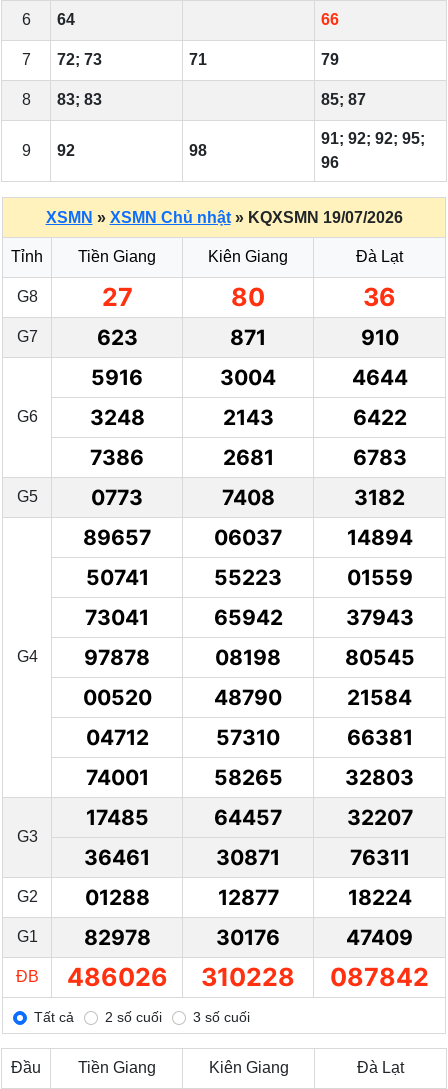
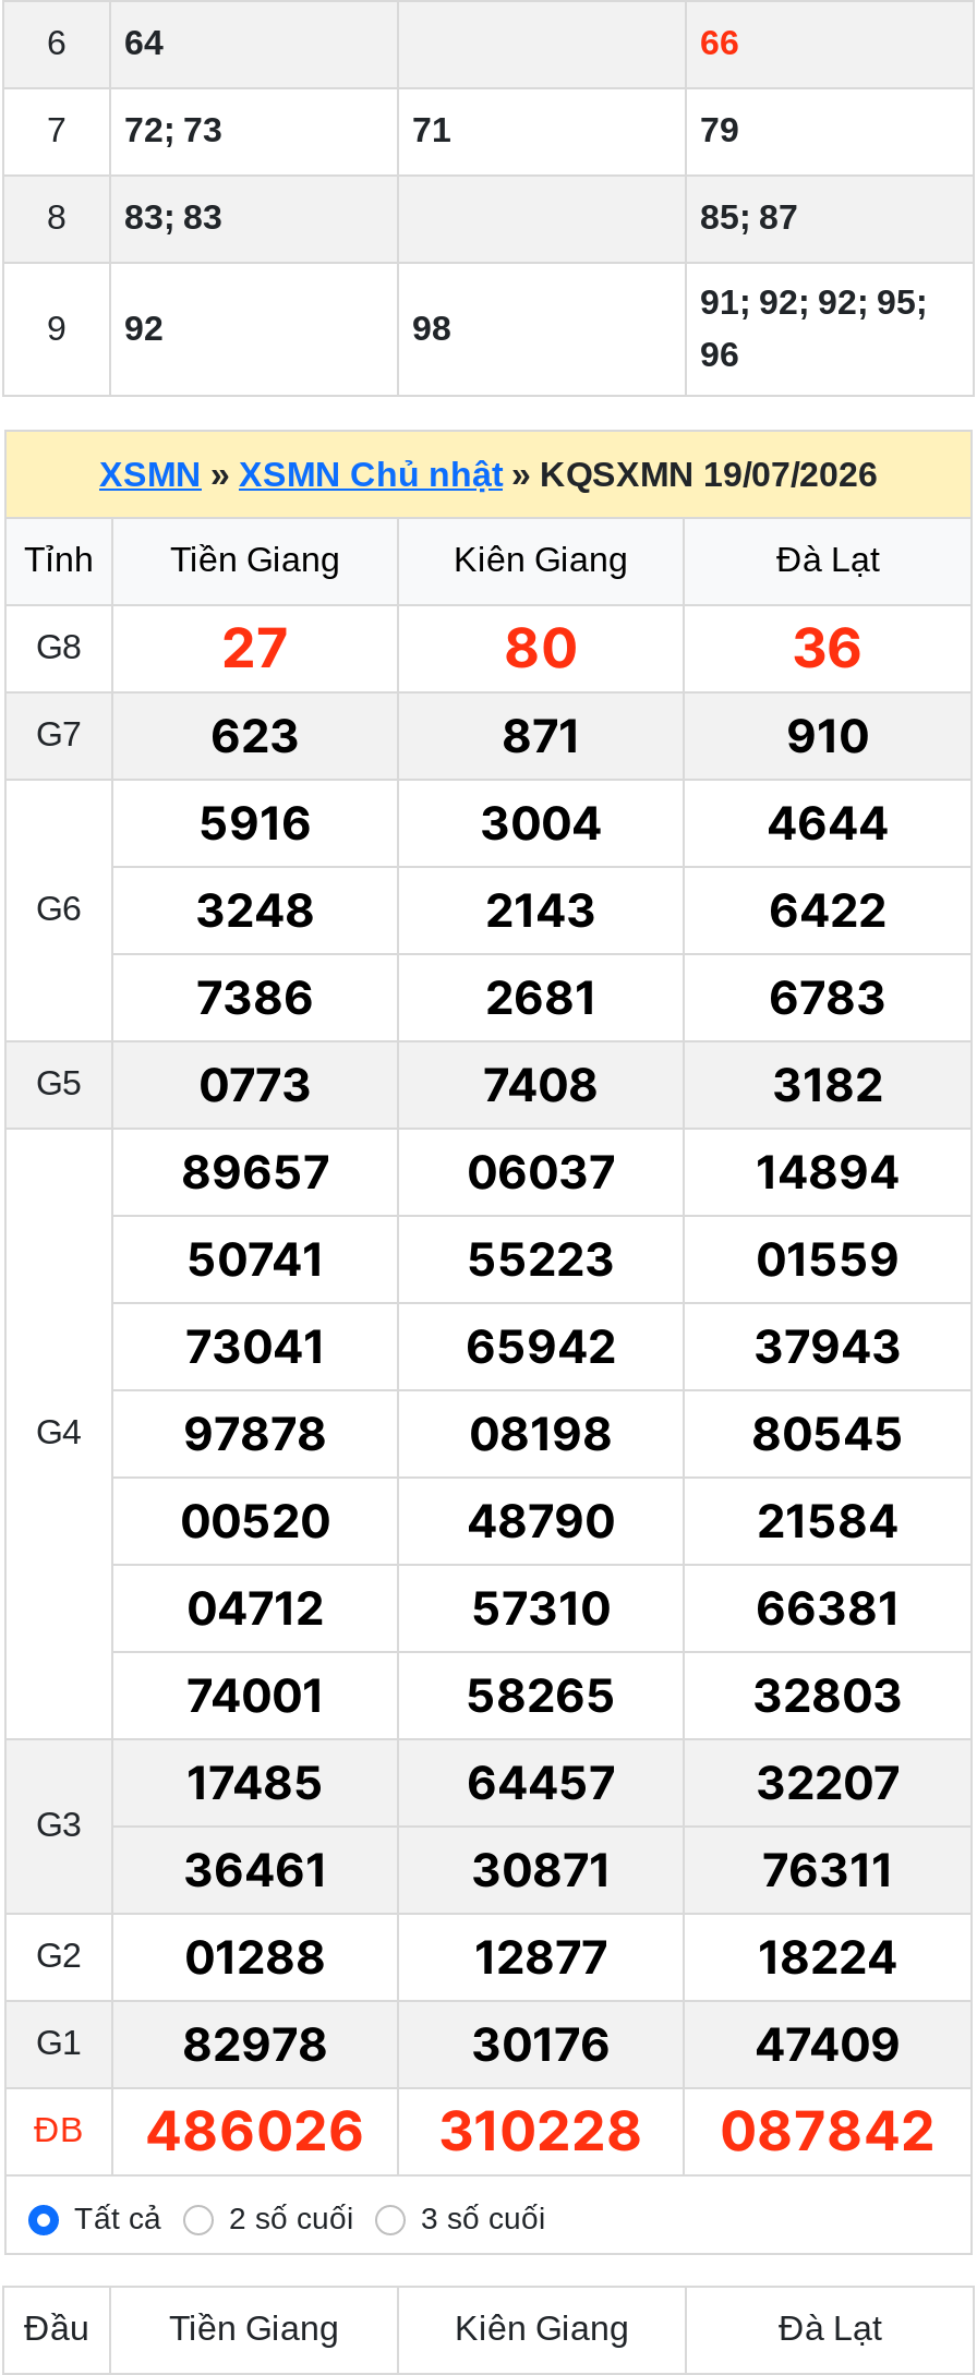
- XSMN» XSMN Chủ nhật» KQXSMN 19/07/2026
+ XSMN» XSMN Chủ nhật» KQSXMN 19/07/2026
